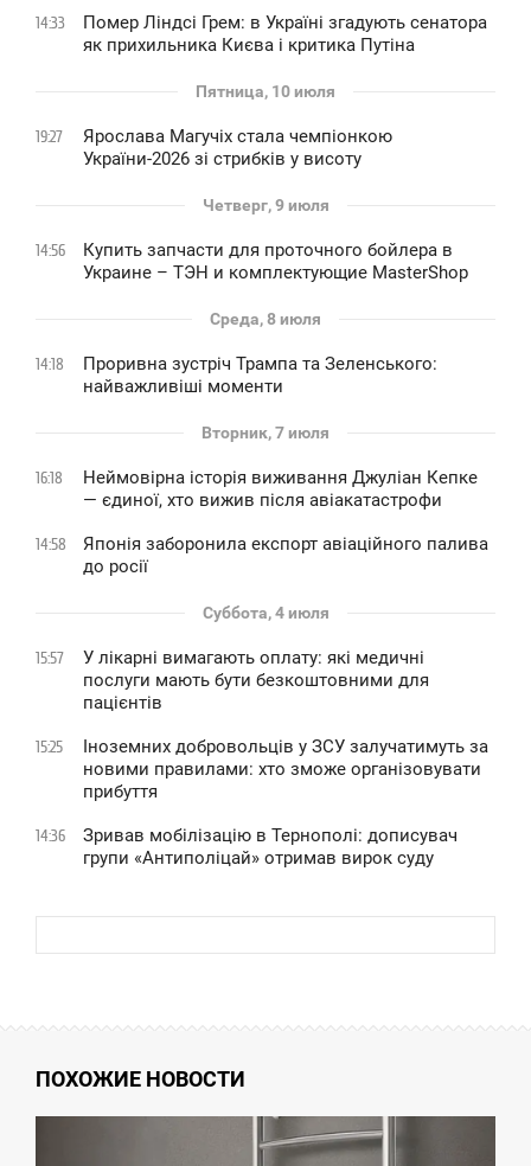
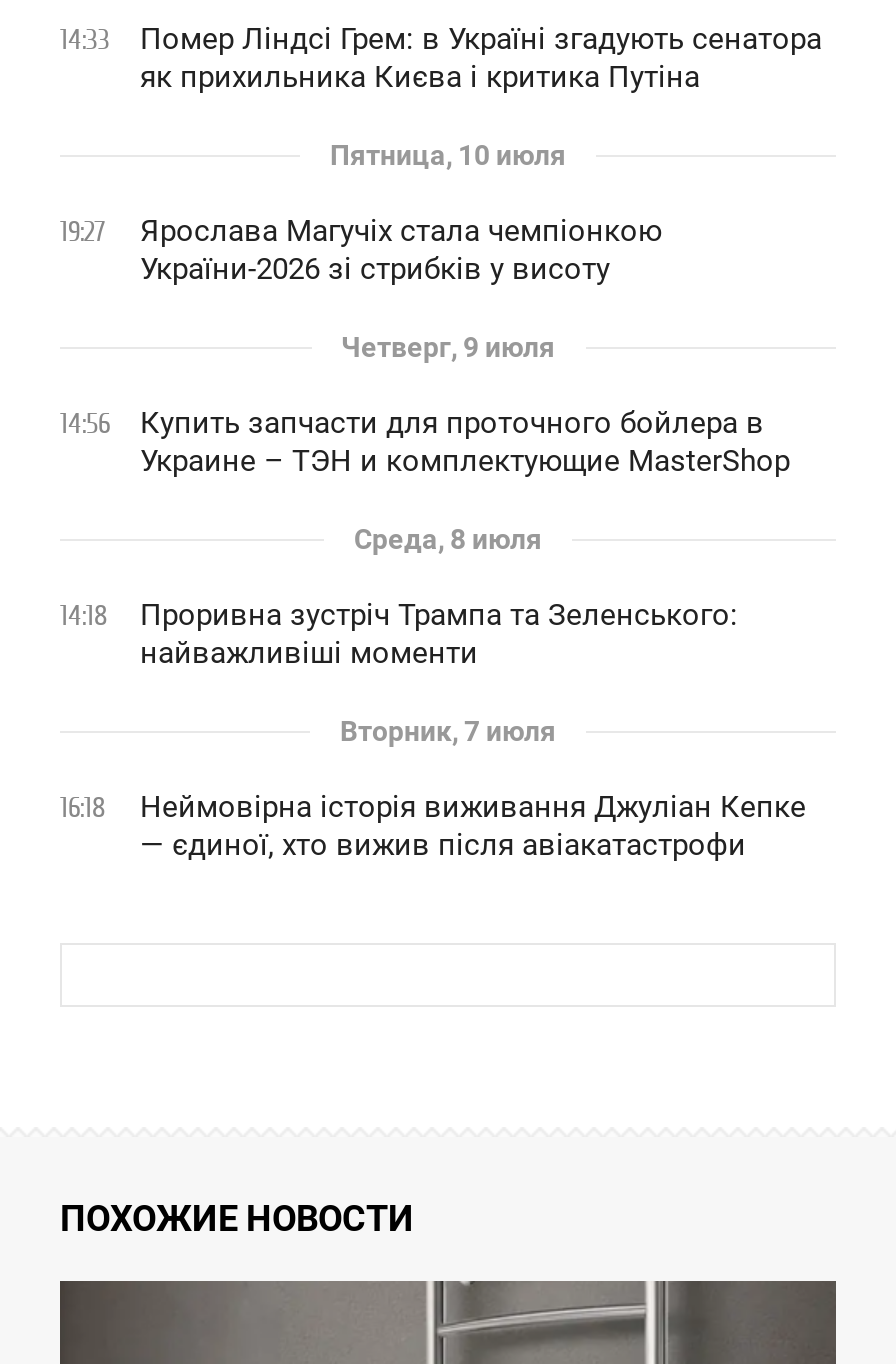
- 14:58
- Японія заборонила експорт авіаційного палива
- до росії
- Суббота, 4 июля
- 15:57
- У лікарні вимагають оплату: які медичні
- послуги мають бути безкоштовними для
- пацієнтів
- 15:25
- Іноземних добровольців у ЗСУ залучатимуть за
- новими правилами: хто зможе організовувати
- прибуття
- 14:36
- Зривав мобілізацію в Тернополі: дописувач
- групи «Антиполіцай» отримав вирок суду
